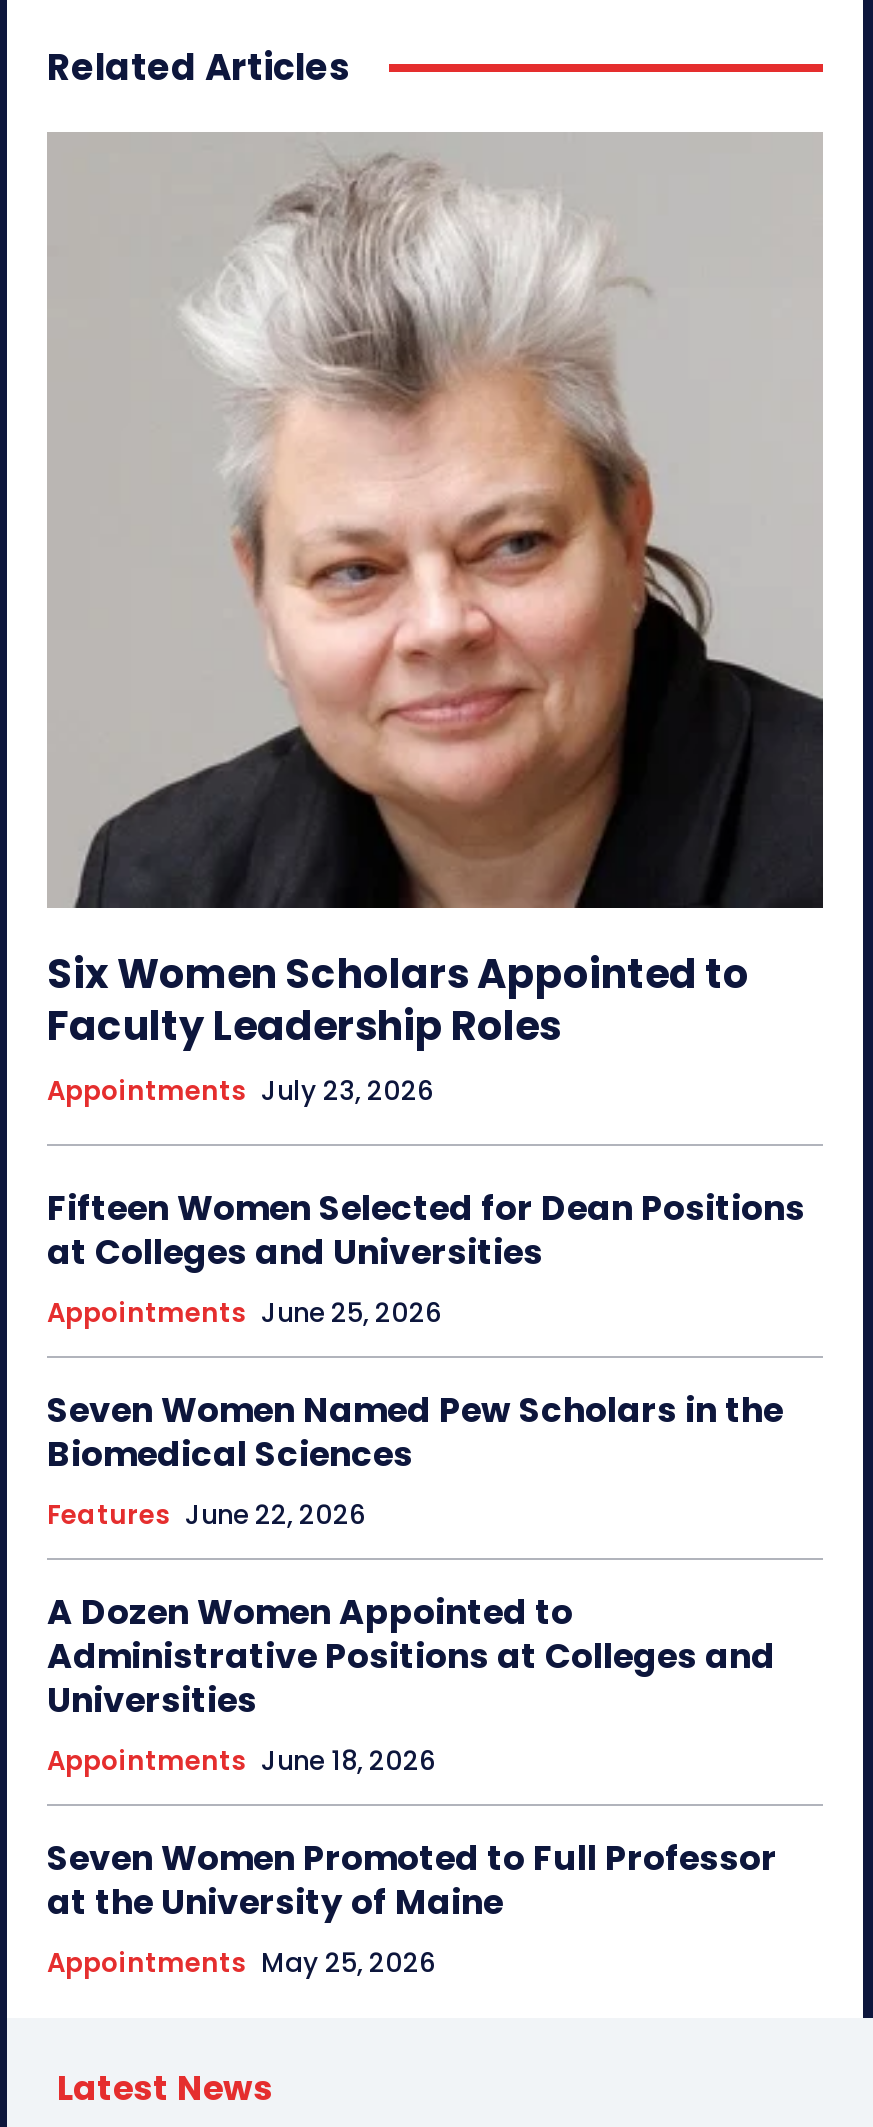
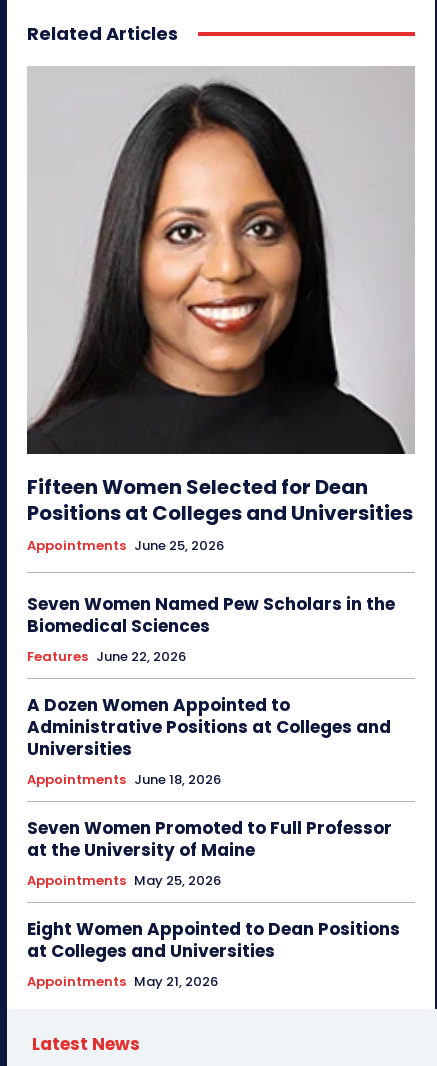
- [image]
- Six Women Scholars Appointed to
- Faculty Leadership Roles
- Appointments July 23, 2026
- Fifteen Women Selected for Dean Positions
+ [image]
+ Fifteen Women Selected for Dean
+ Positions at Colleges and Universities

moved down: at Colleges and Universities

moved up: Appointments June 25, 2026

moved up: Seven Women Named Pew Scholars in the | Biomedical Sciences | Features June 22, 2026 | ... | at the University of Maine | Appointments May 25, 2026

+ Eight Women Appointed to Dean Positions
+ Appointments May 21, 2026
